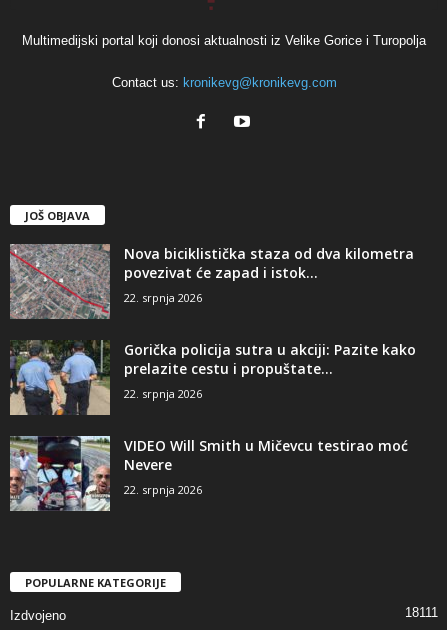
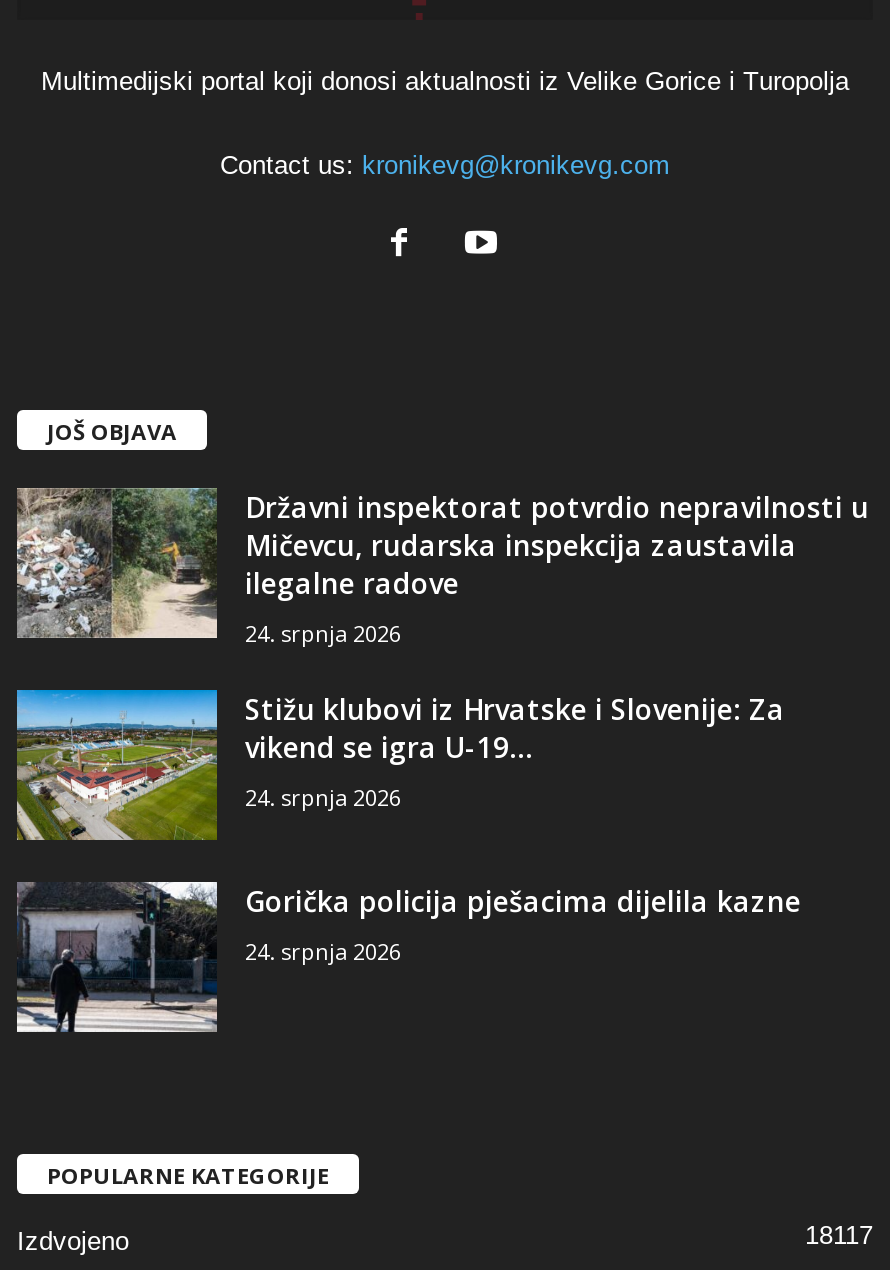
- [image]
- Nova biciklistička staza od dva kilometra
- povezivat će zapad i istok...
- 22. srpnja 2026
+ [image]
+ Državni inspektorat potvrdio nepravilnosti u
+ Mičevcu, rudarska inspekcija zaustavila
+ ilegalne radove
+ 24. srpnja 2026

- [image]
- Gorička policija sutra u akciji: Pazite kako
- prelazite cestu i propuštate...
- 22. srpnja 2026
+ [image]
+ Stižu klubovi iz Hrvatske i Slovenije: Za
+ vikend se igra U-19...
+ 24. srpnja 2026

- [image]
- VIDEO Will Smith u Mičevcu testirao moć
- Nevere
- 22. srpnja 2026
+ [image]
+ Gorička policija pješacima dijelila kazne
+ 24. srpnja 2026

- 18111
+ 18117
